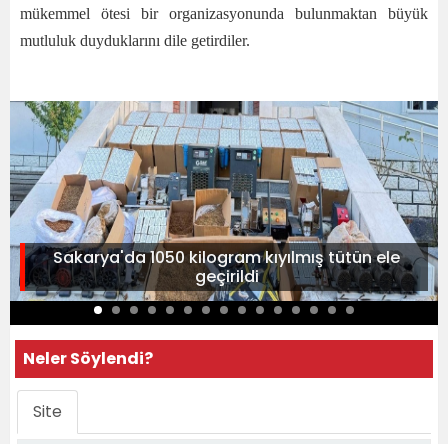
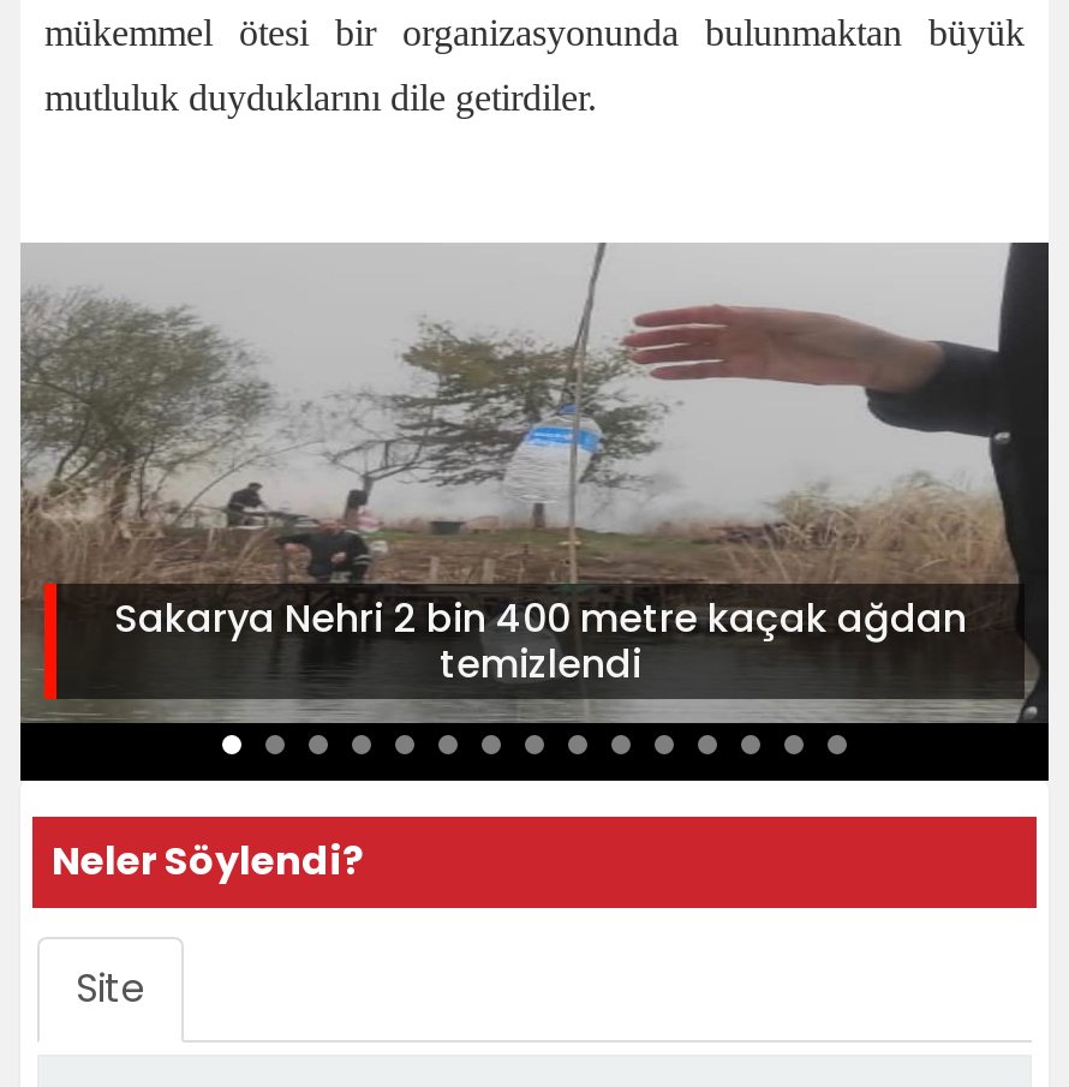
- [image]
- Sakarya'da 1050 kilogram kıyılmış tütün ele
- geçirildi
+ [image]
+ Sakarya Nehri 2 bin 400 metre kaçak ağdan
+ temizlendi
